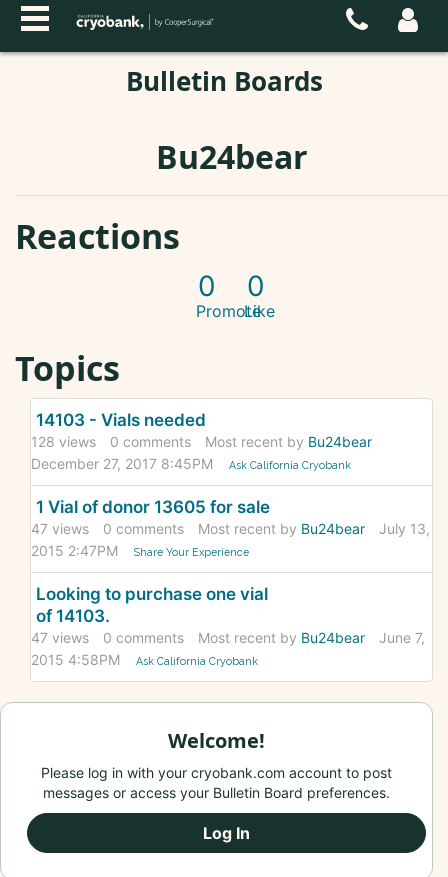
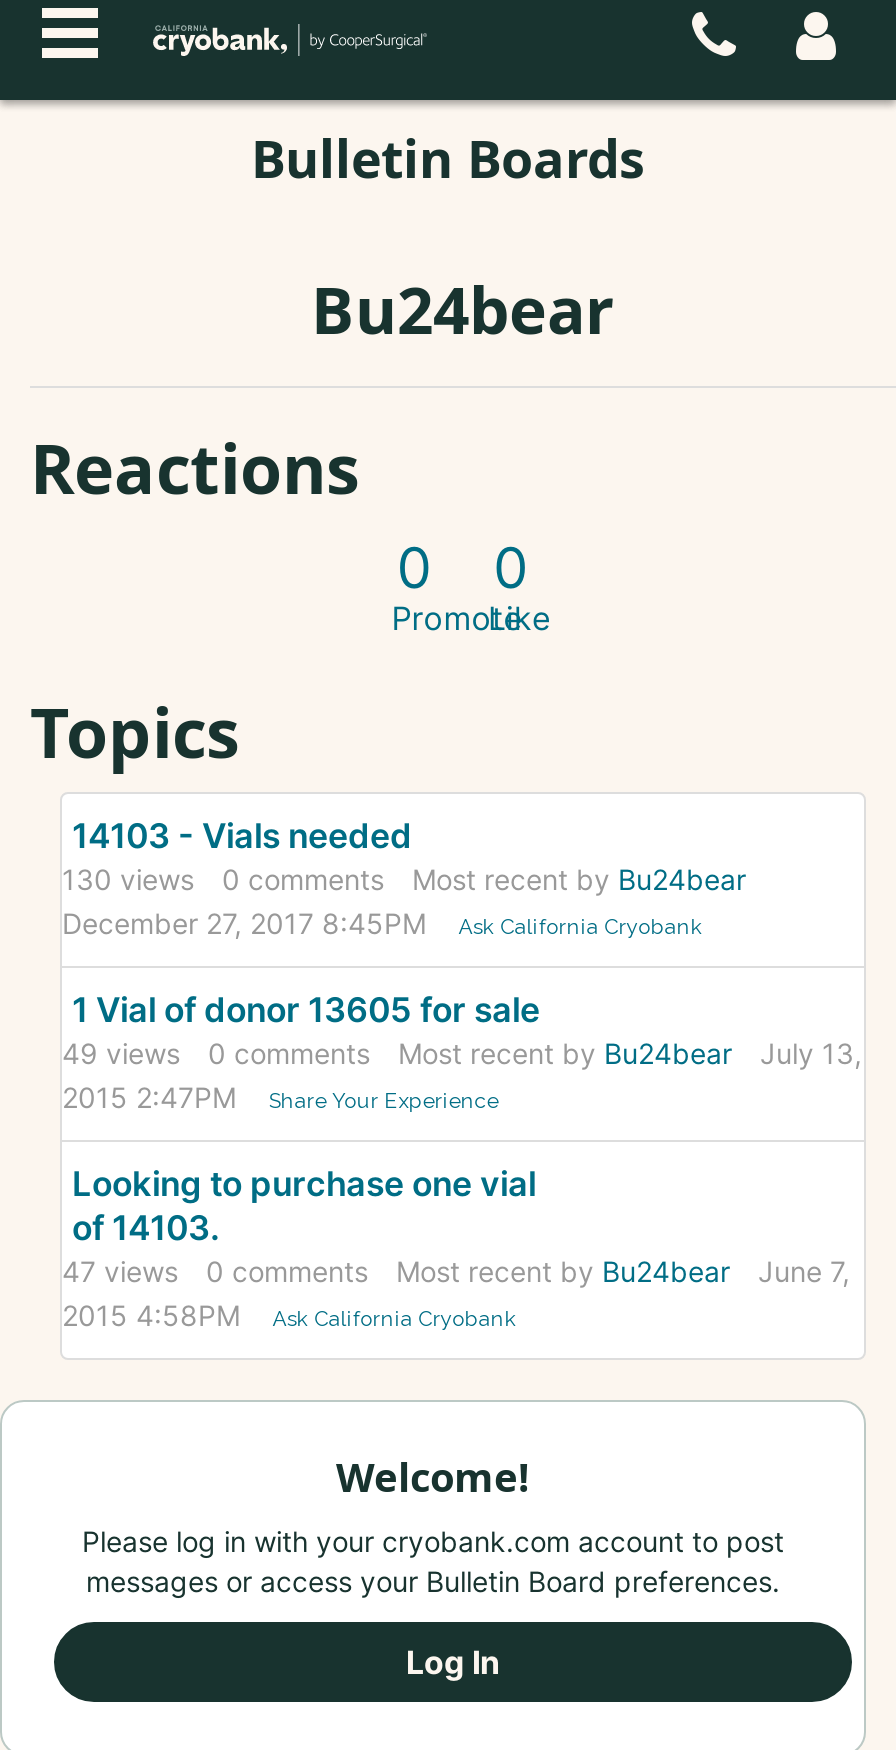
- 128 views 0 comments Most recent by Bu24bear
+ 130 views 0 comments Most recent by Bu24bear

- 47 views 0 comments Most recent by Bu24bear July 13,
+ 49 views 0 comments Most recent by Bu24bear July 13,
